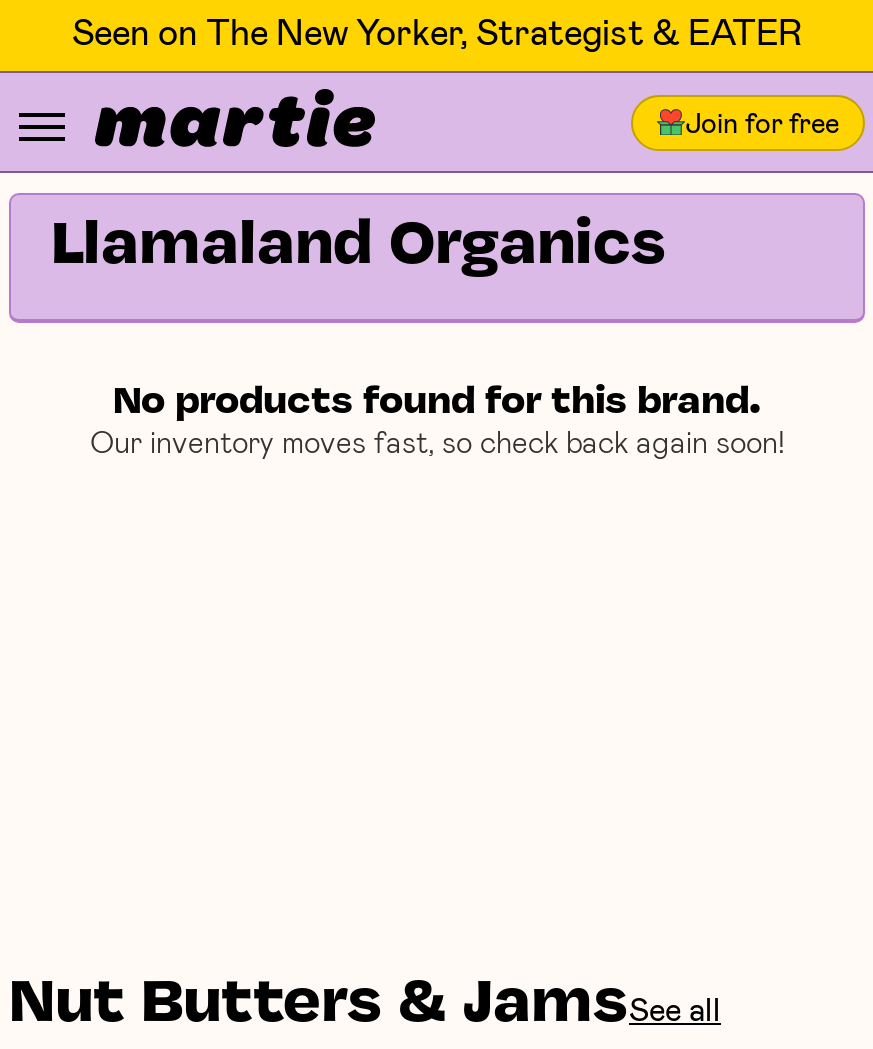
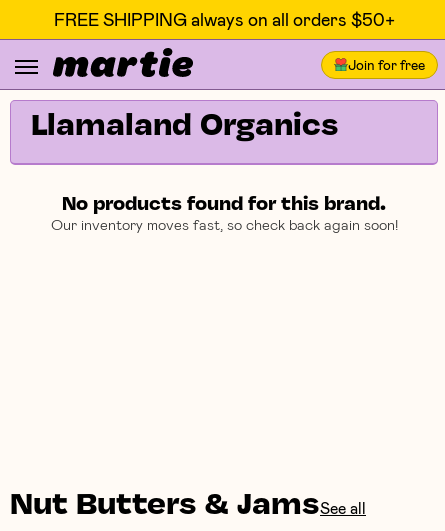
- Seen on The New Yorker, Strategist & EATER
+ FREE SHIPPING always on all orders $50+
